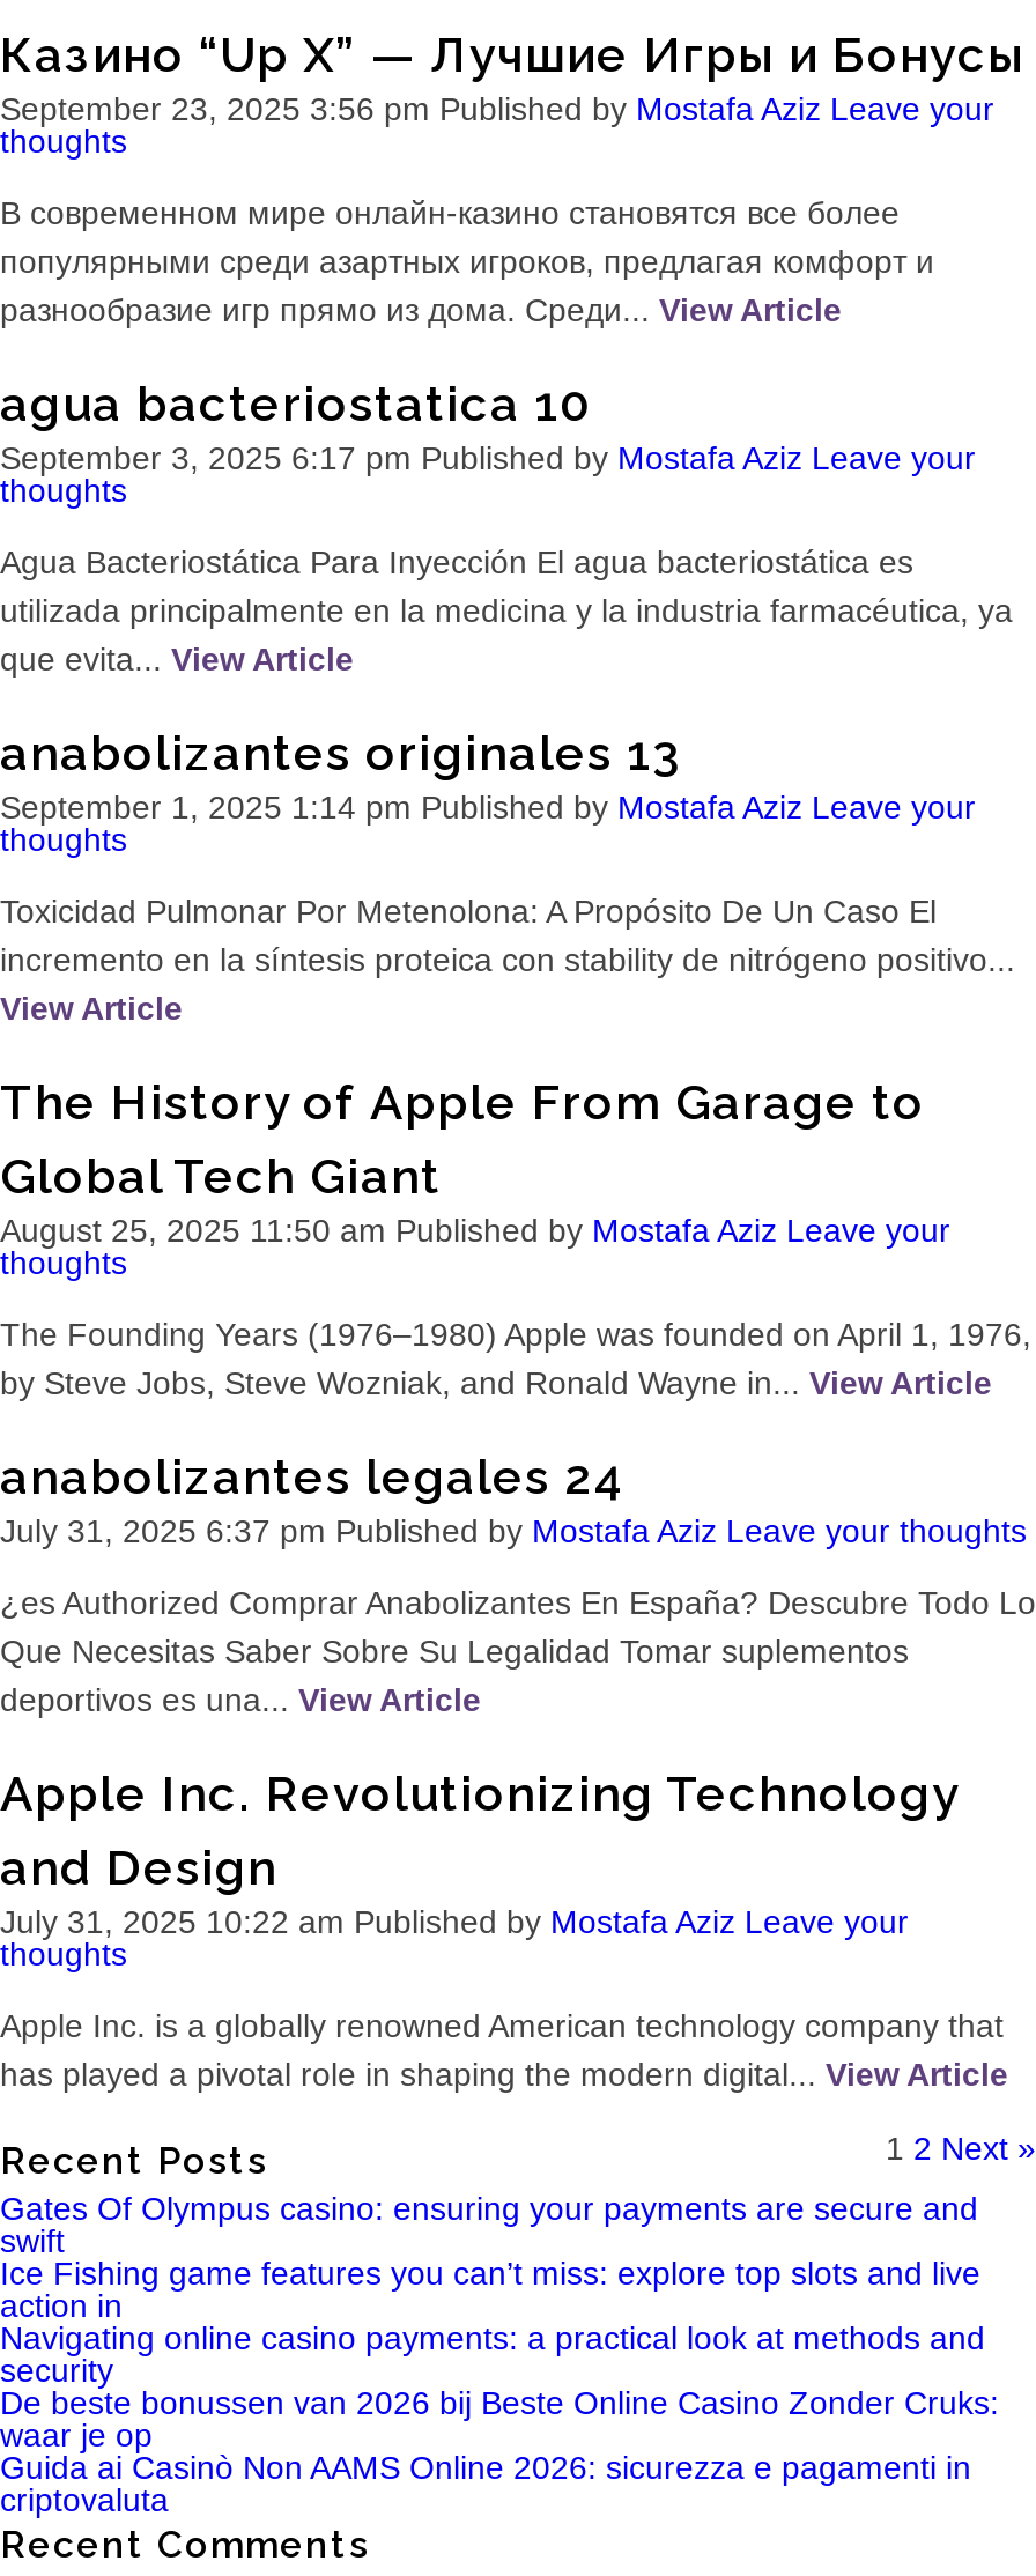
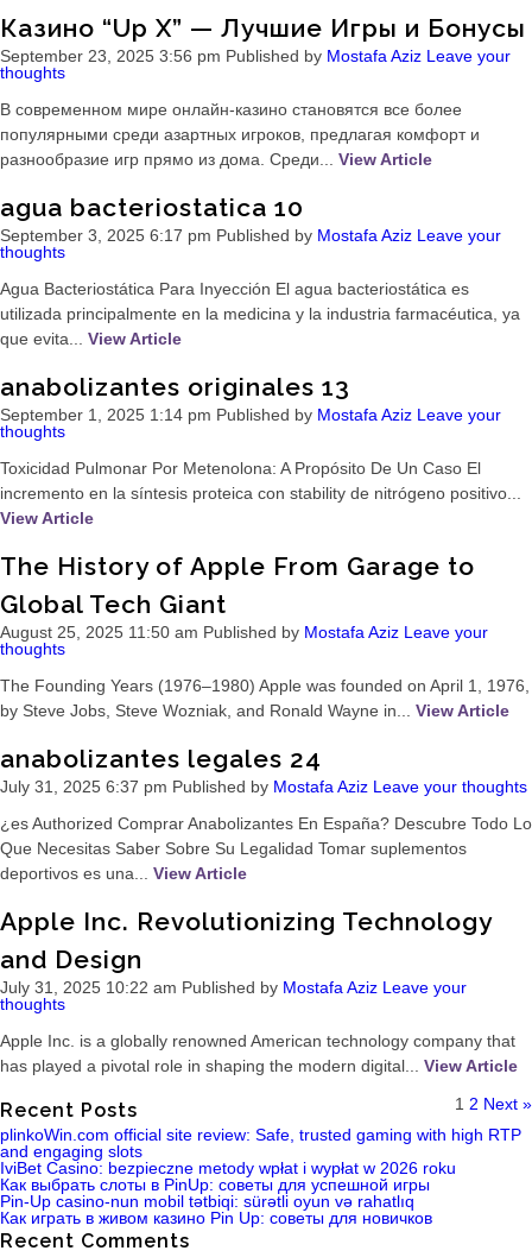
- Gates Of Olympus casino: ensuring your payments are secure and
- swift
- Ice Fishing game features you can’t miss: explore top slots and live
- action in
- Navigating online casino payments: a practical look at methods and
- security
- De beste bonussen van 2026 bij Beste Online Casino Zonder Cruks:
- waar je op
- Guida ai Casinò Non AAMS Online 2026: sicurezza e pagamenti in
- criptovaluta
+ plinkoWin.com official site review: Safe, trusted gaming with high RTP
+ and engaging slots
+ IviBet Casino: bezpieczne metody wpłat i wypłat w 2026 roku
+ Как выбрать слоты в PinUp: советы для успешной игры
+ Pin-Up casino-nun mobil tətbiqi: sürətli oyun və rahatlıq
+ Как играть в живом казино Pin Up: советы для новичков
